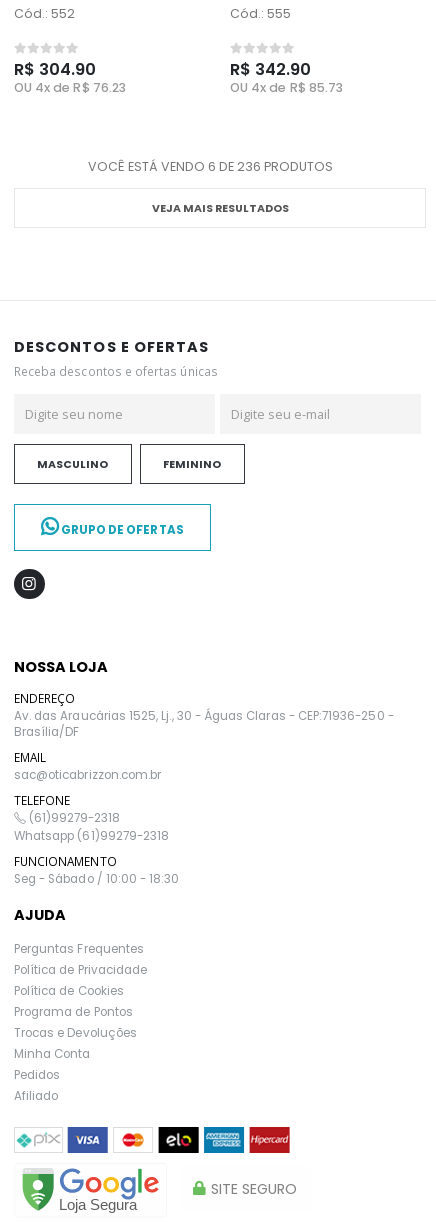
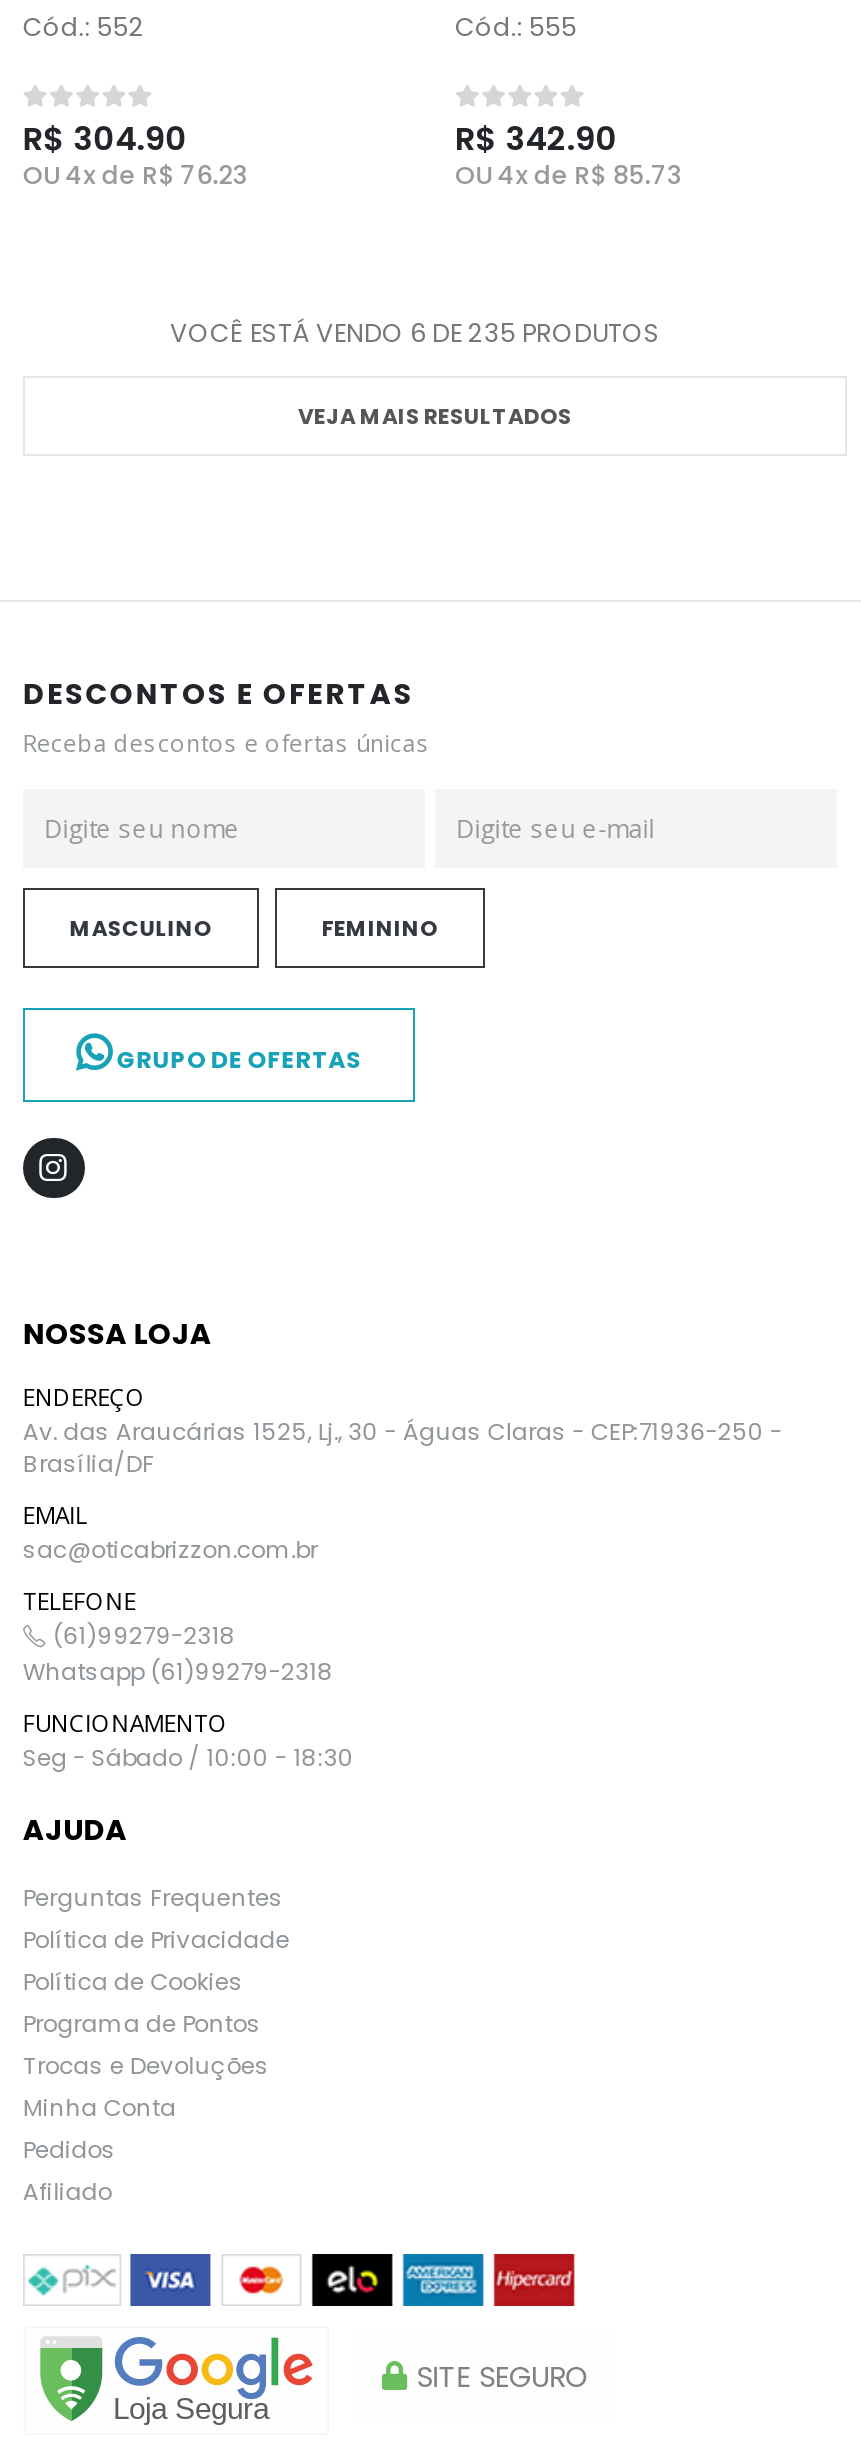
- VOCÊ ESTÁ VENDO 6 DE 236 PRODUTOS
+ VOCÊ ESTÁ VENDO 6 DE 235 PRODUTOS
